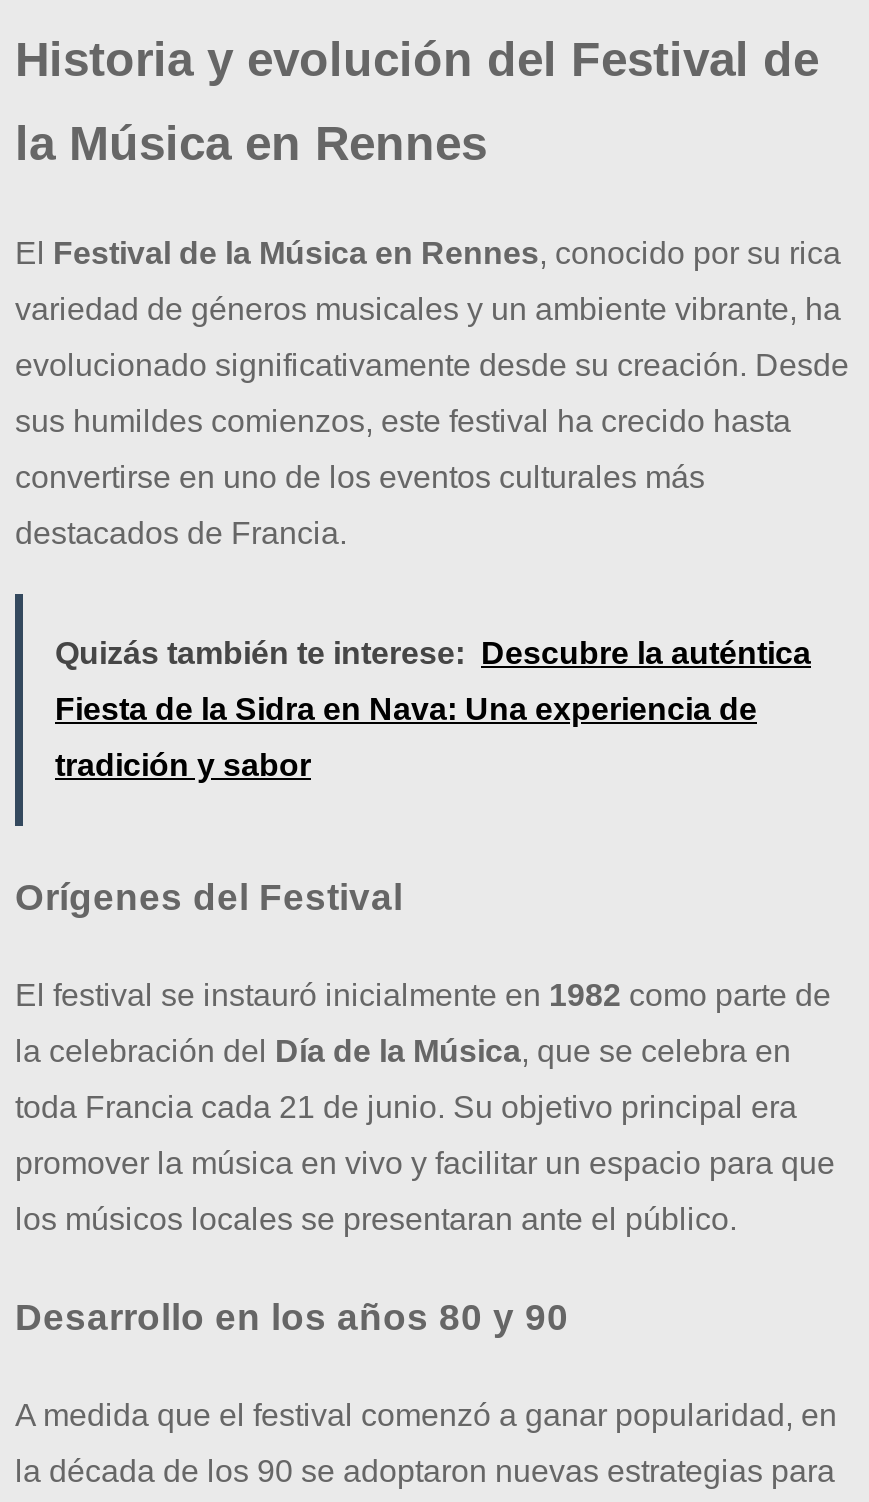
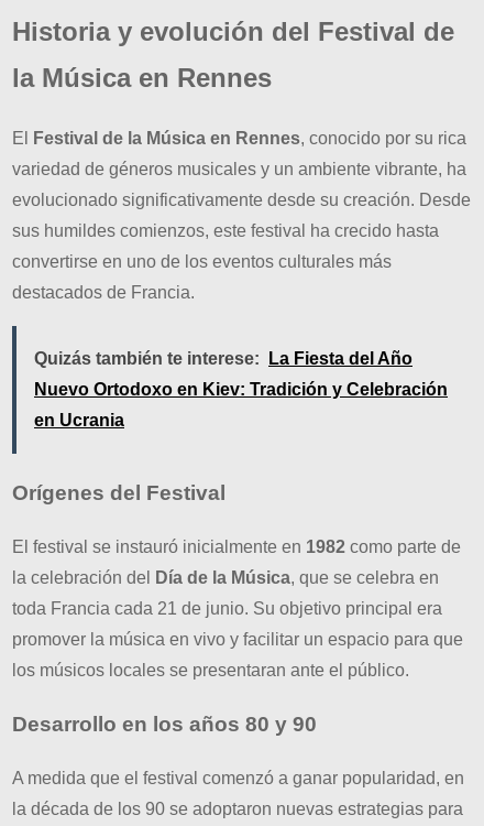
- Quizás también te interese: Descubre la auténtica
+ Quizás también te interese: La Fiesta del Año

- Fiesta de la Sidra en Nava: Una experiencia de
+ Nuevo Ortodoxo en Kiev: Tradición y Celebración

- tradición y sabor
+ en Ucrania
